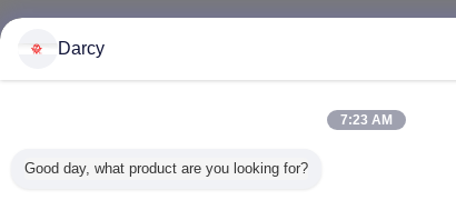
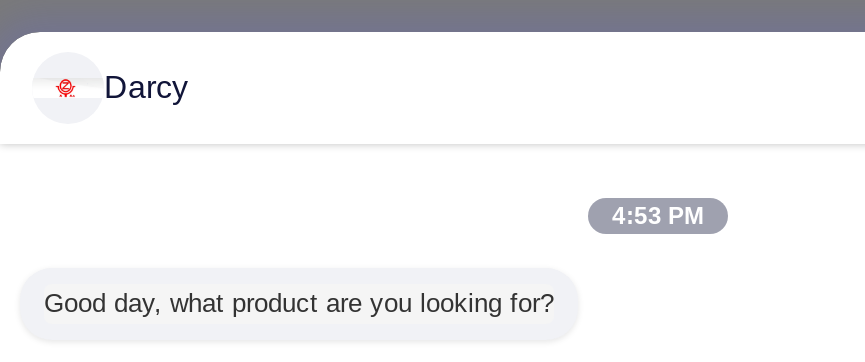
- 7:23 AM
+ 4:53 PM
